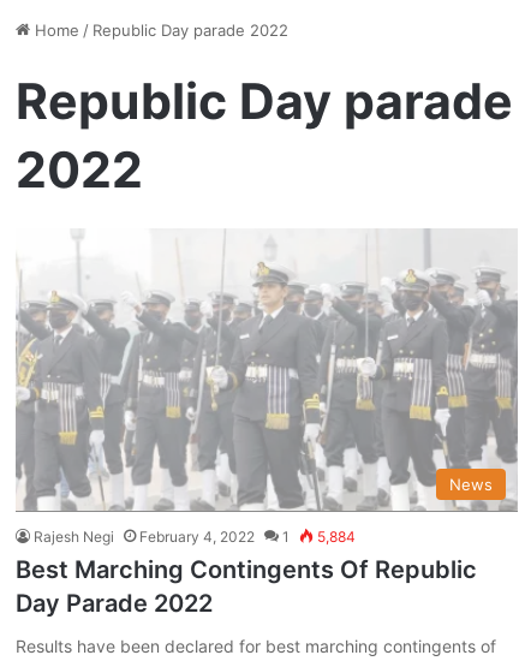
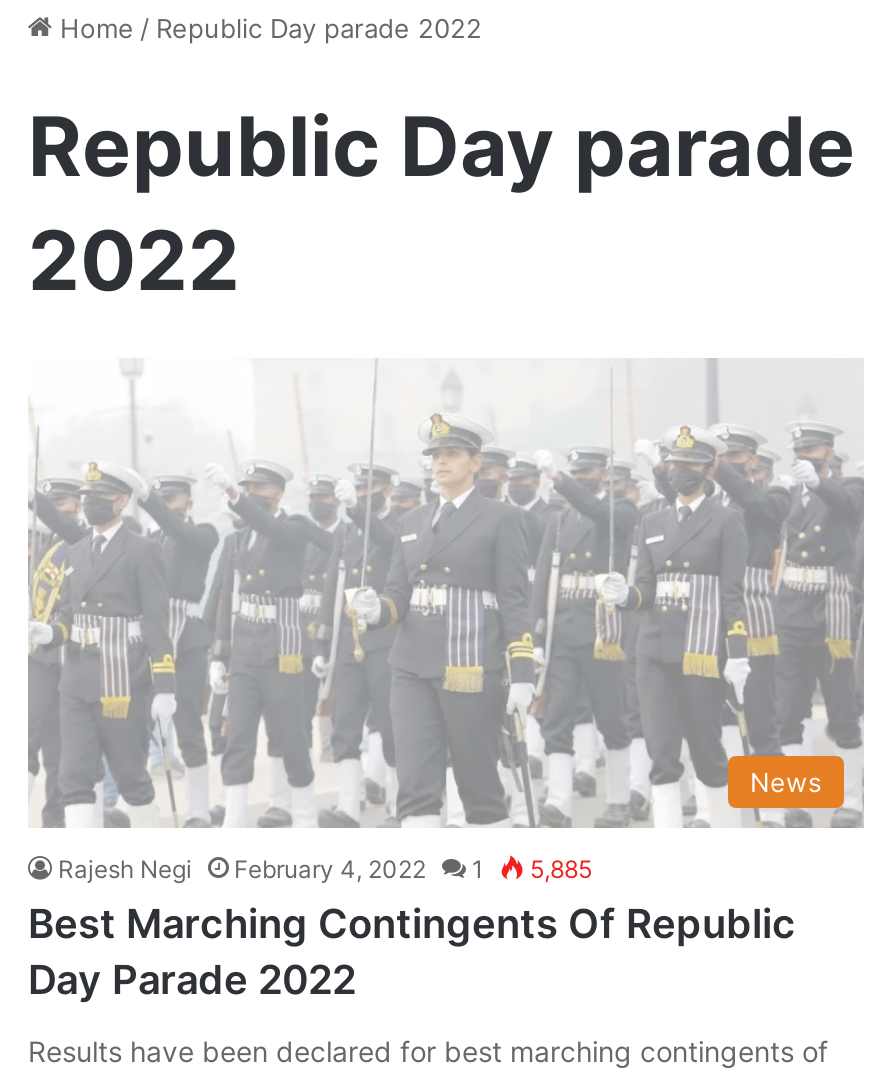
- Rajesh Negi February 4, 2022 1 5,884
+ Rajesh Negi February 4, 2022 1 5,885
